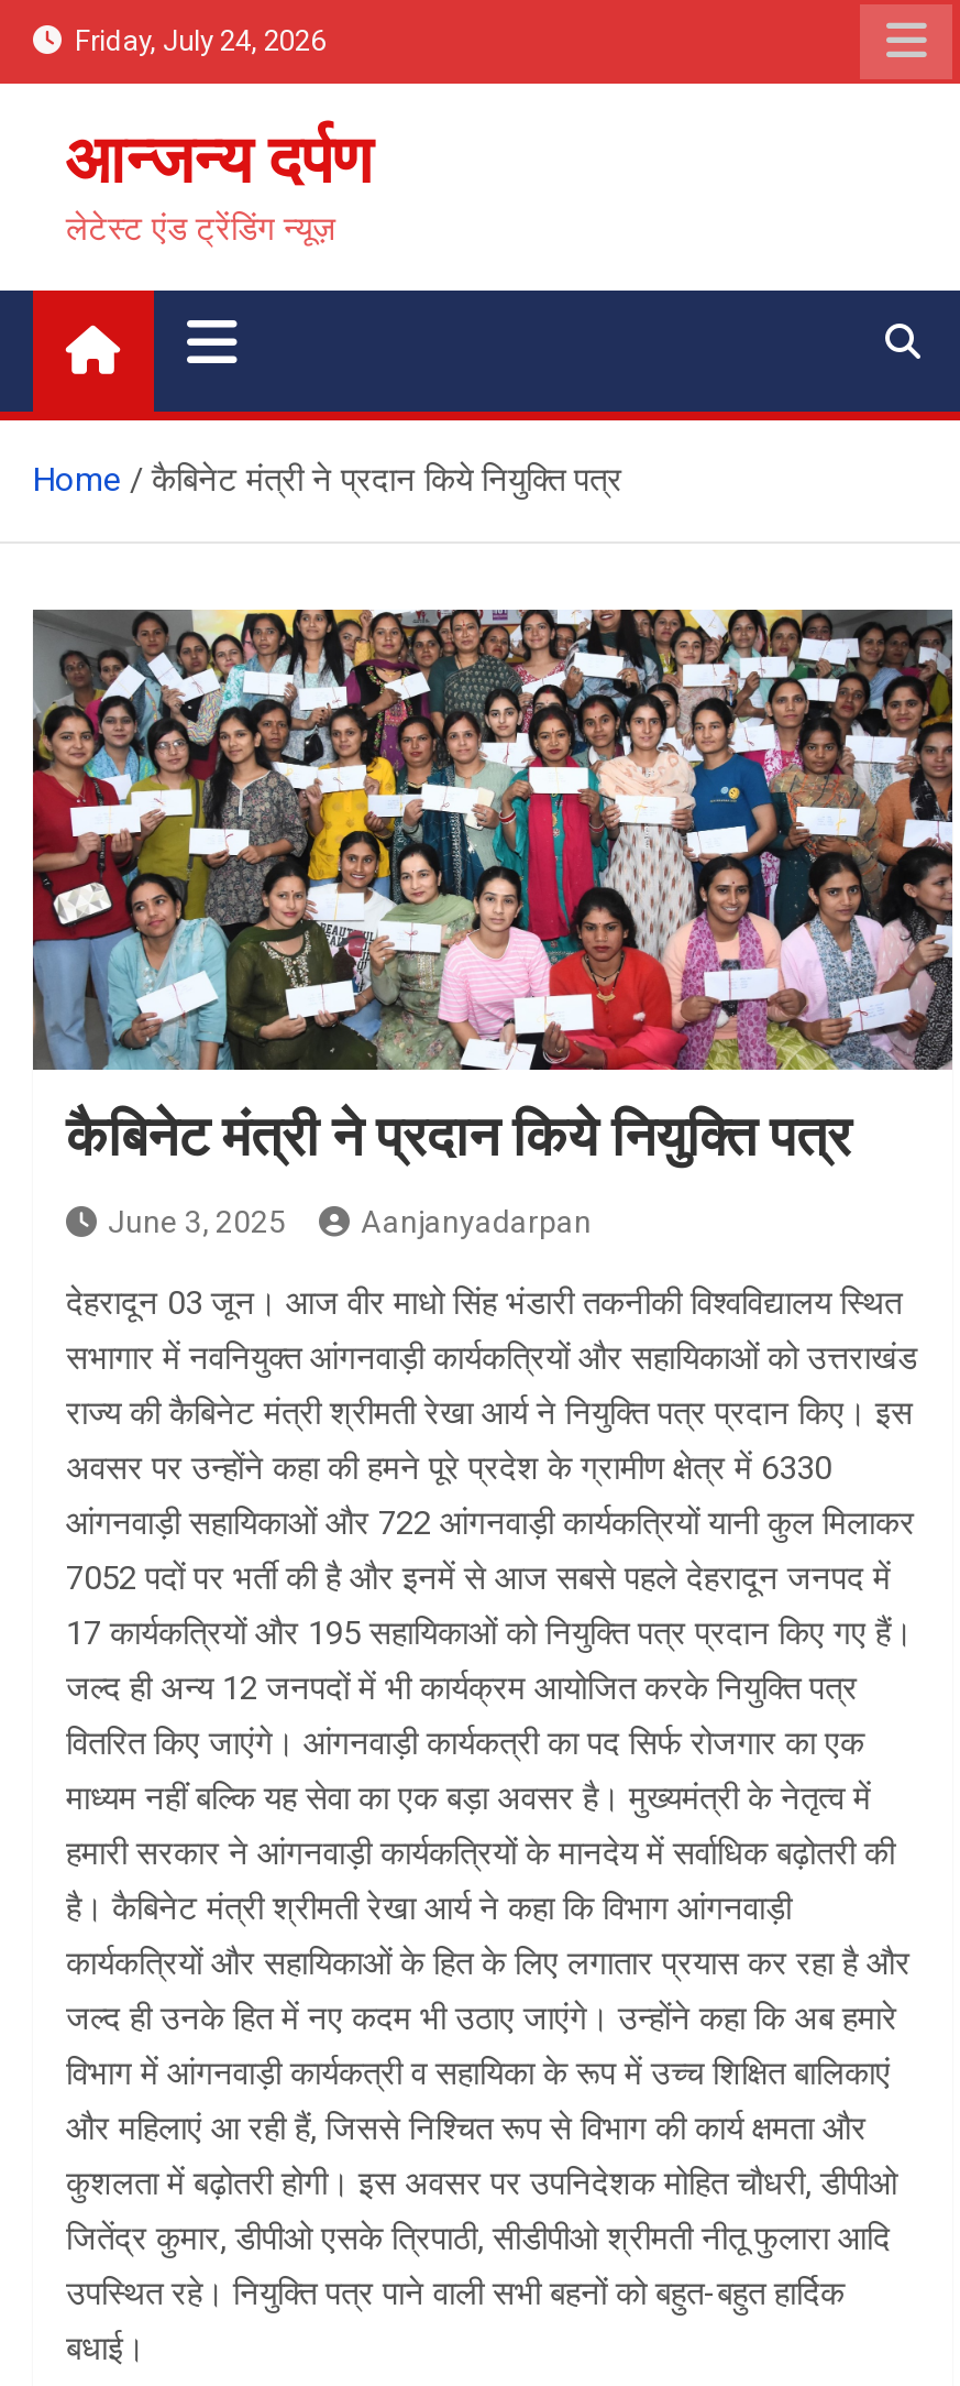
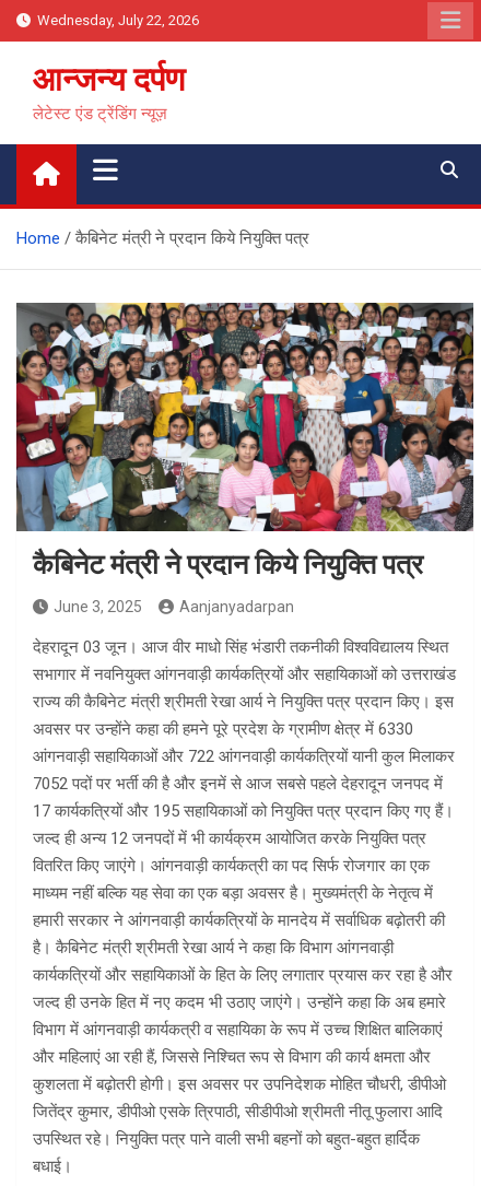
- Friday, July 24, 2026
+ Wednesday, July 22, 2026
